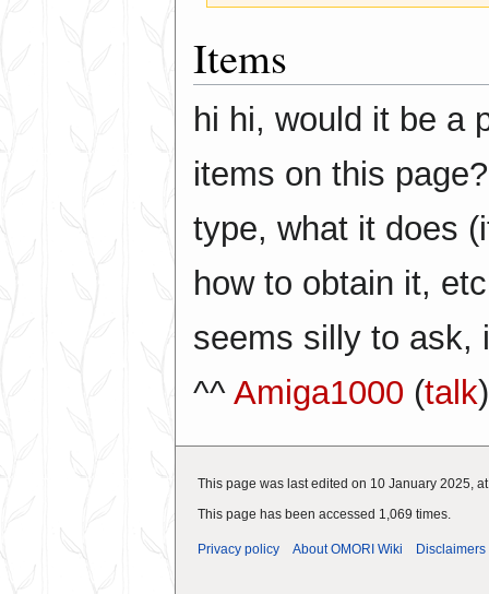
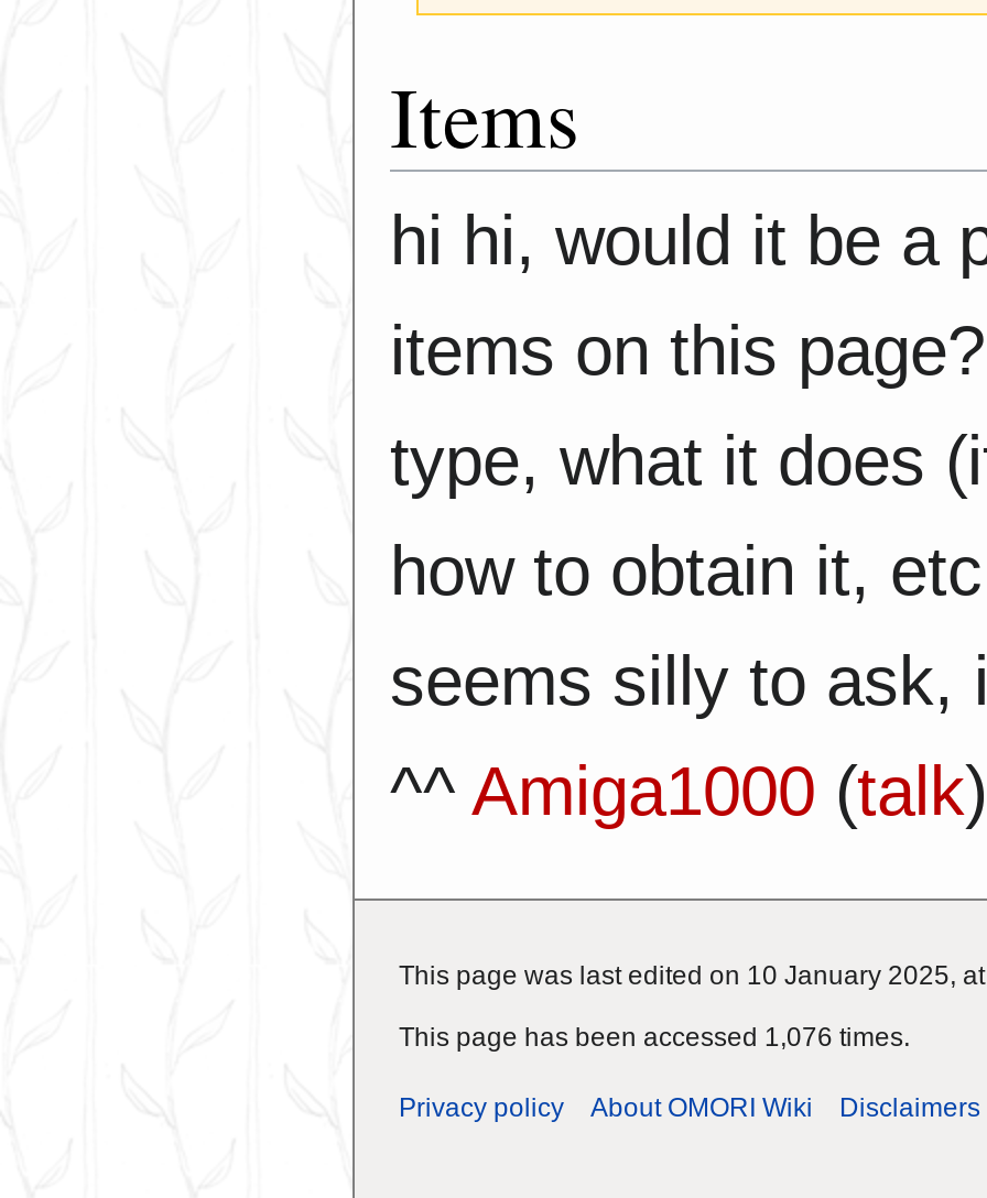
- This page has been accessed 1,069 times.
+ This page has been accessed 1,076 times.
